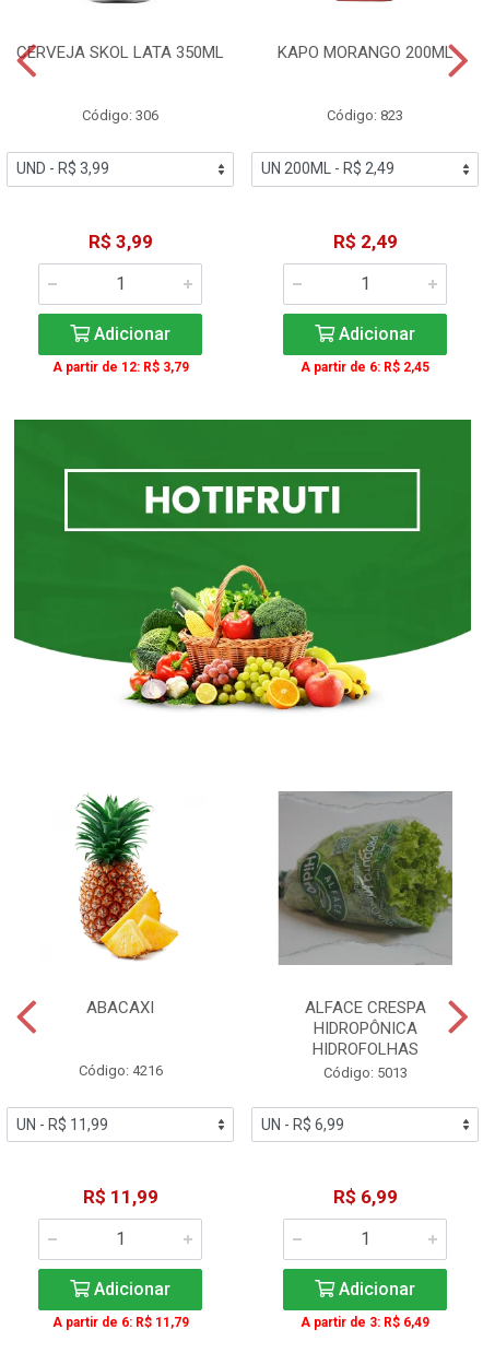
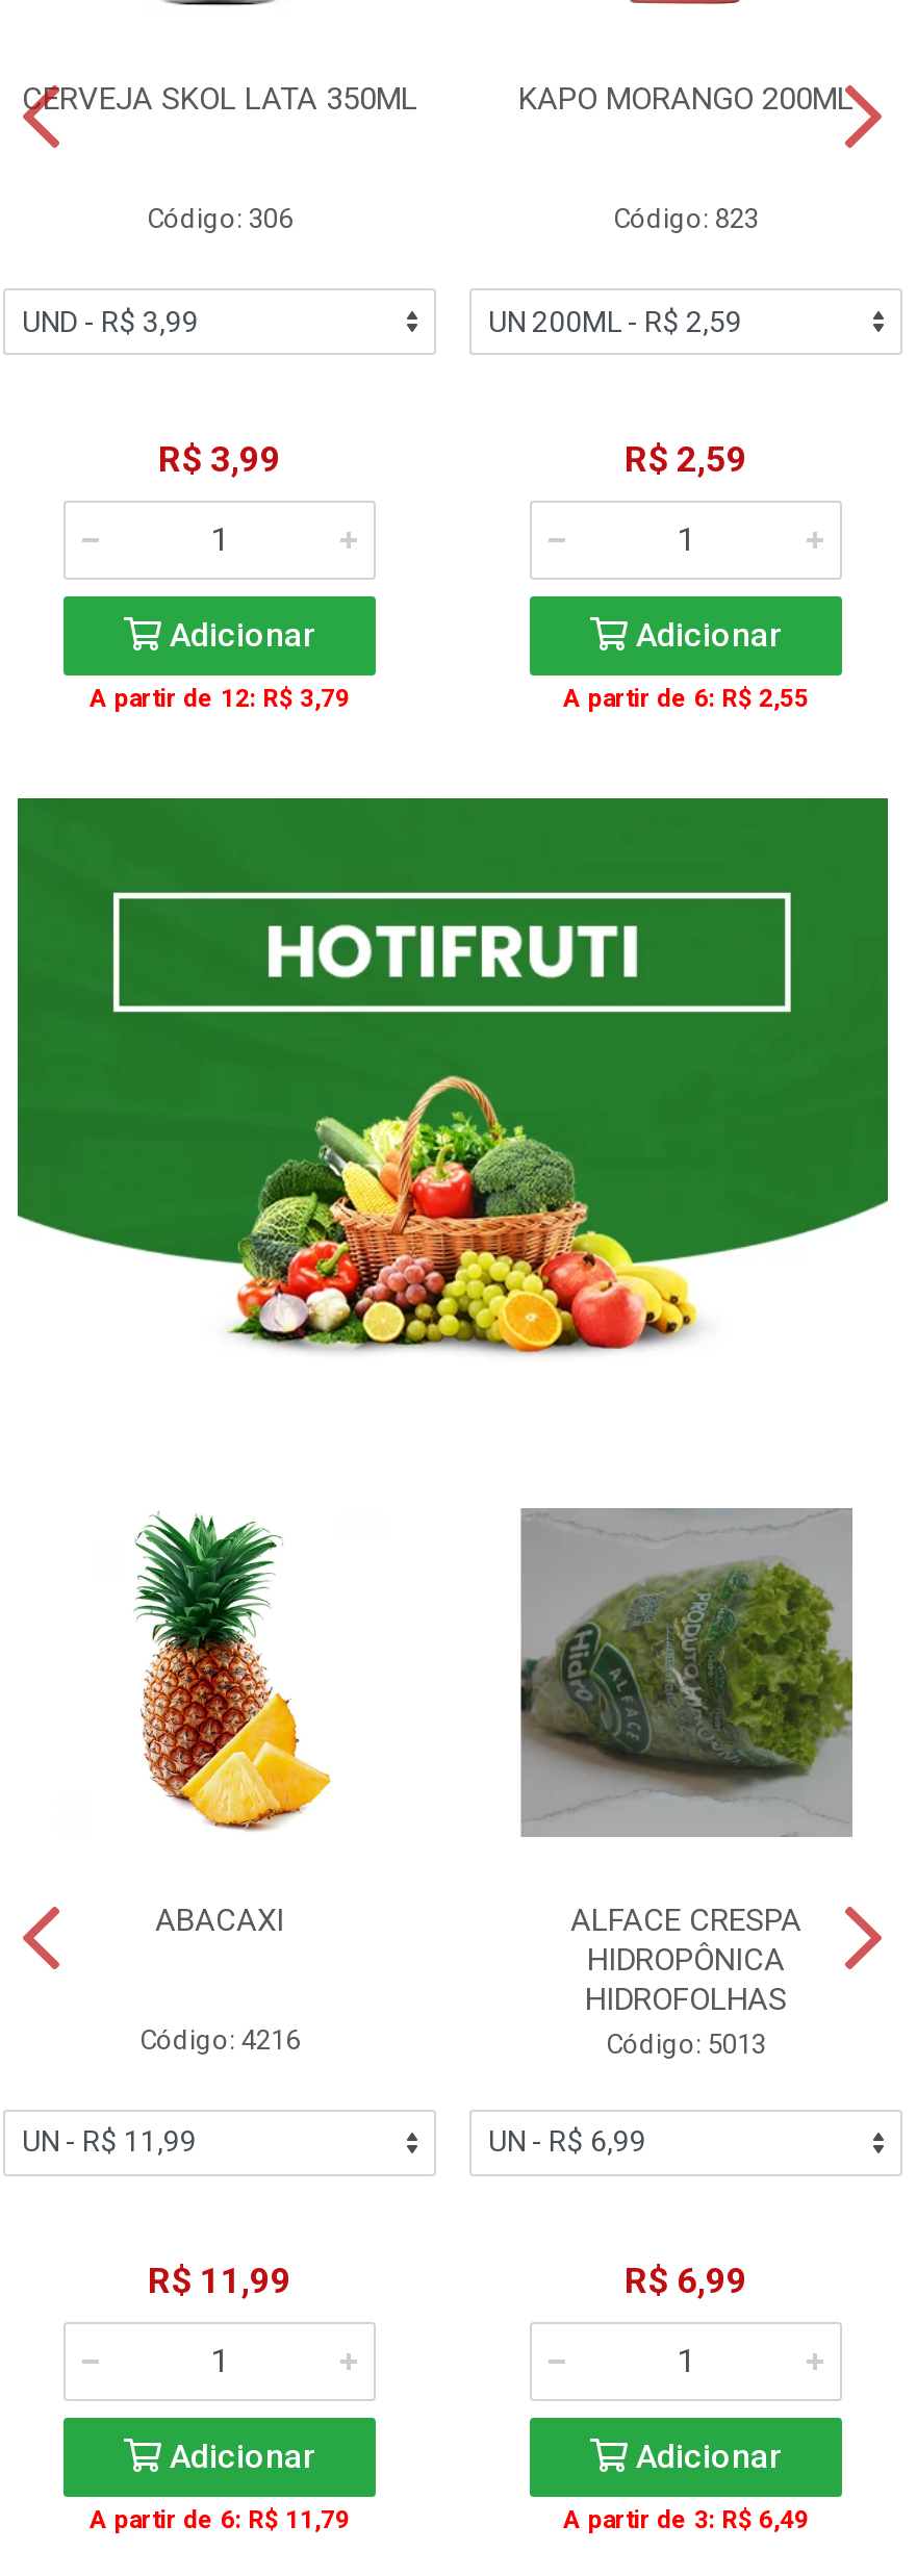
- R$ 2,49
+ R$ 2,59

- A partir de 6: R$ 2,45
+ A partir de 6: R$ 2,55
